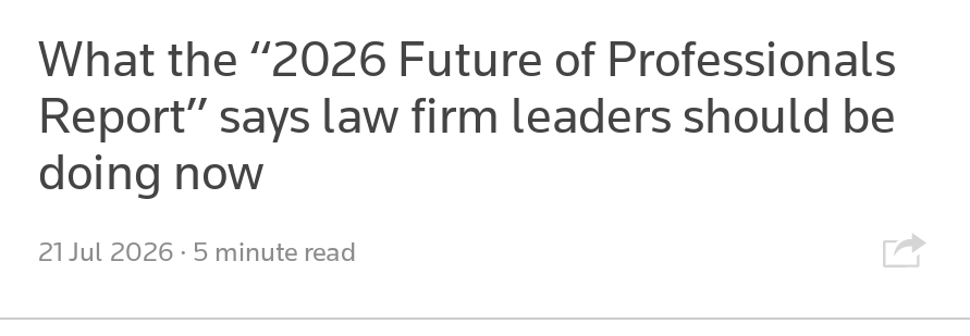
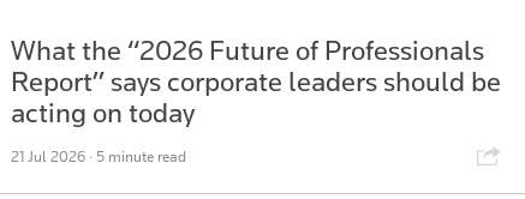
- Report” says law firm leaders should be
- doing now
+ Report” says corporate leaders should be
+ acting on today
